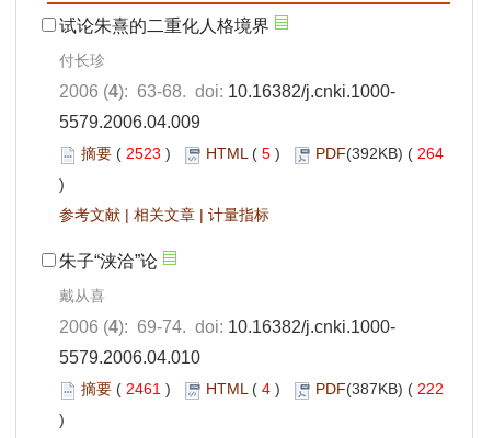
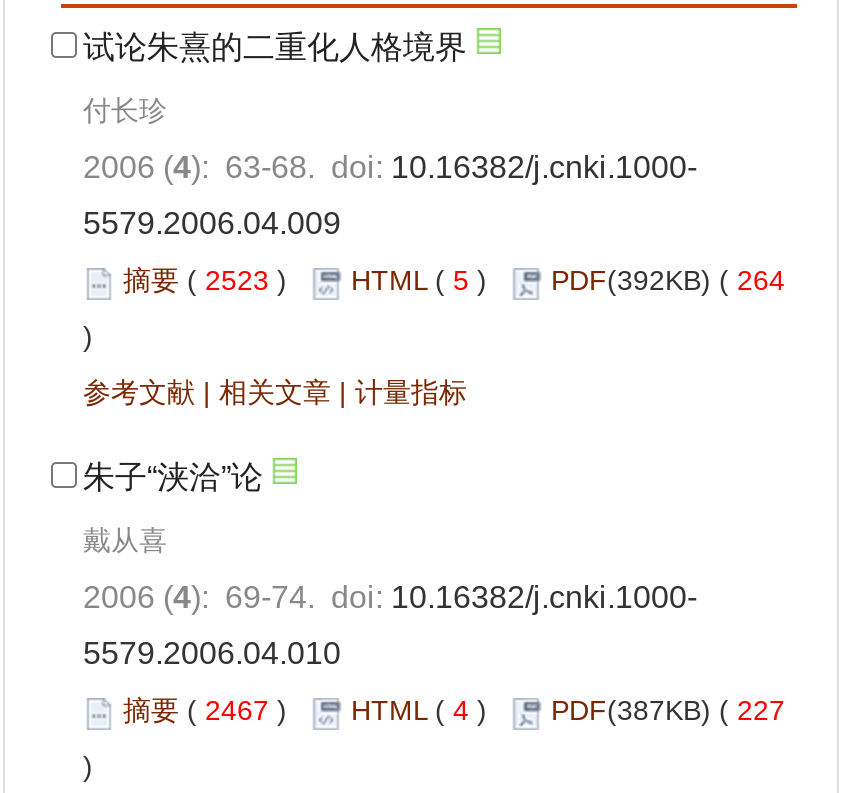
- 摘要(2461)
+ 摘要(2467)

- PDF(387KB) (222
+ PDF(387KB) (227
